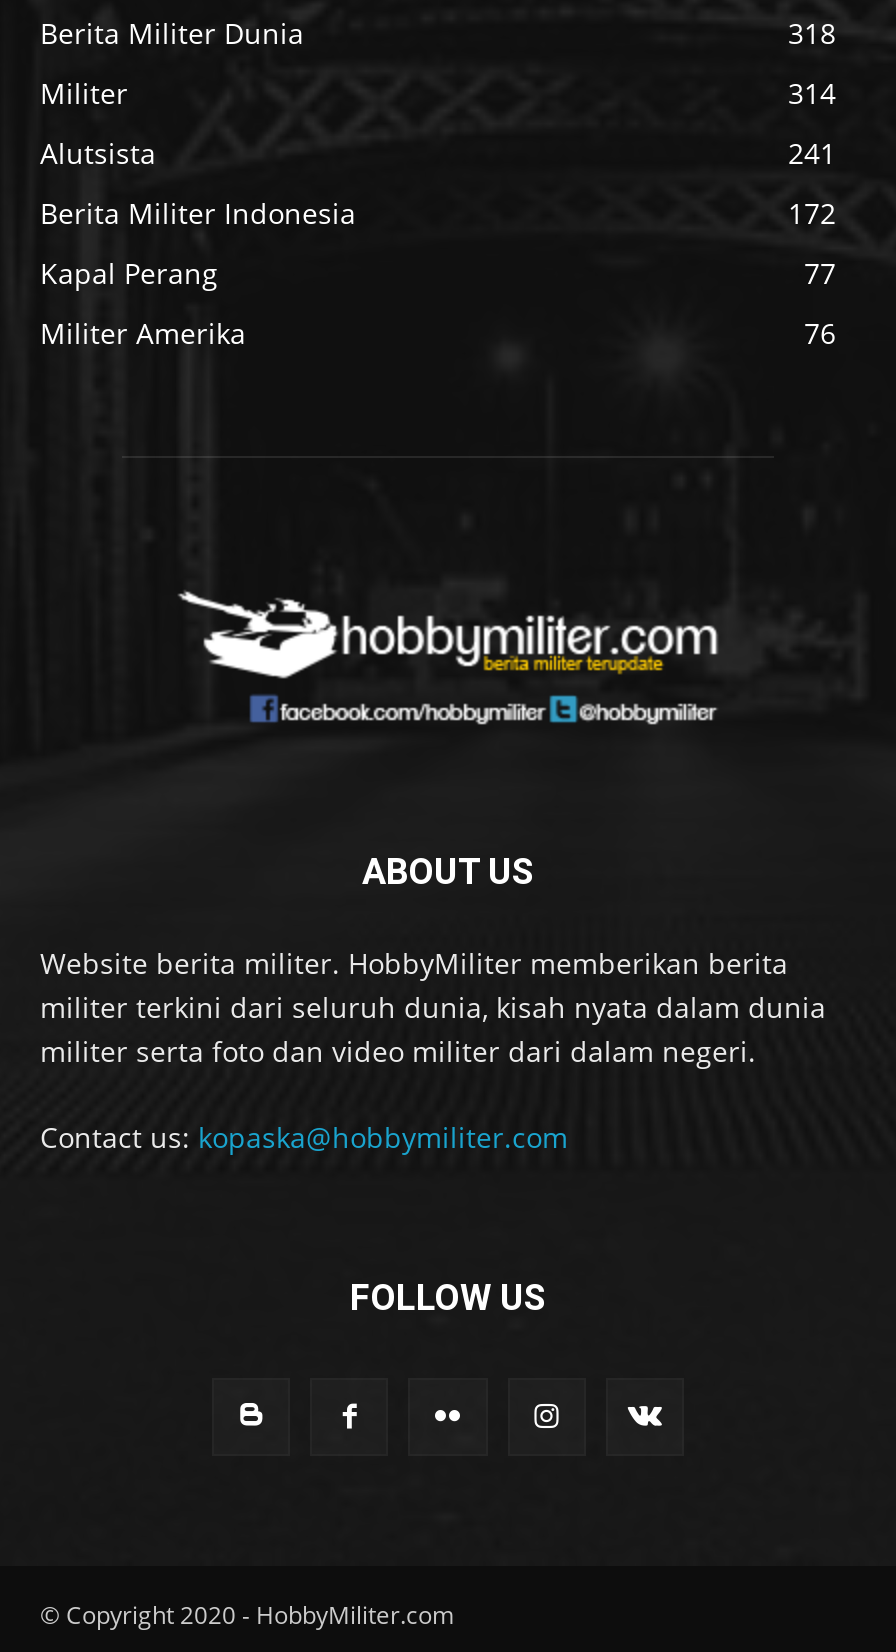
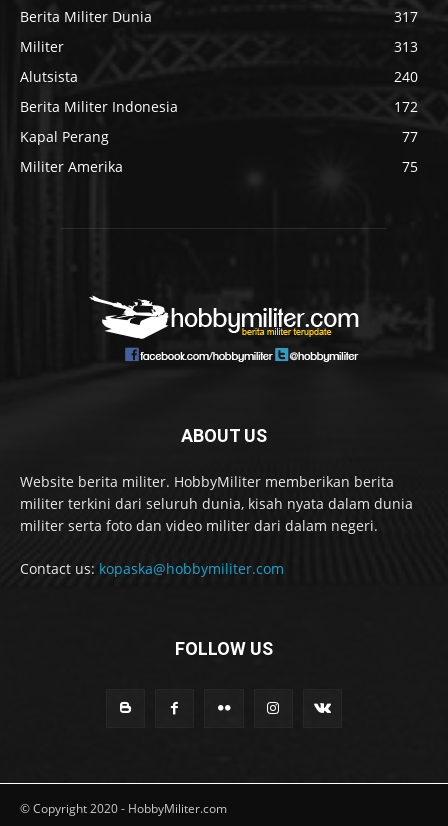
- 318
+ 317

- 314
+ 313

- 241
+ 240

- 76
+ 75
